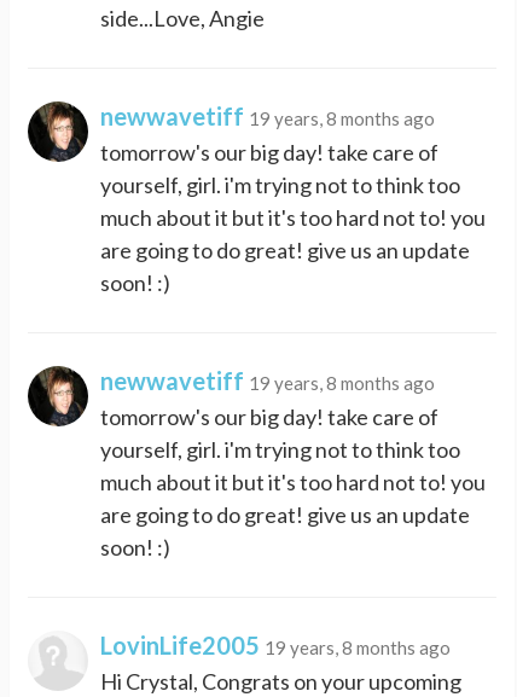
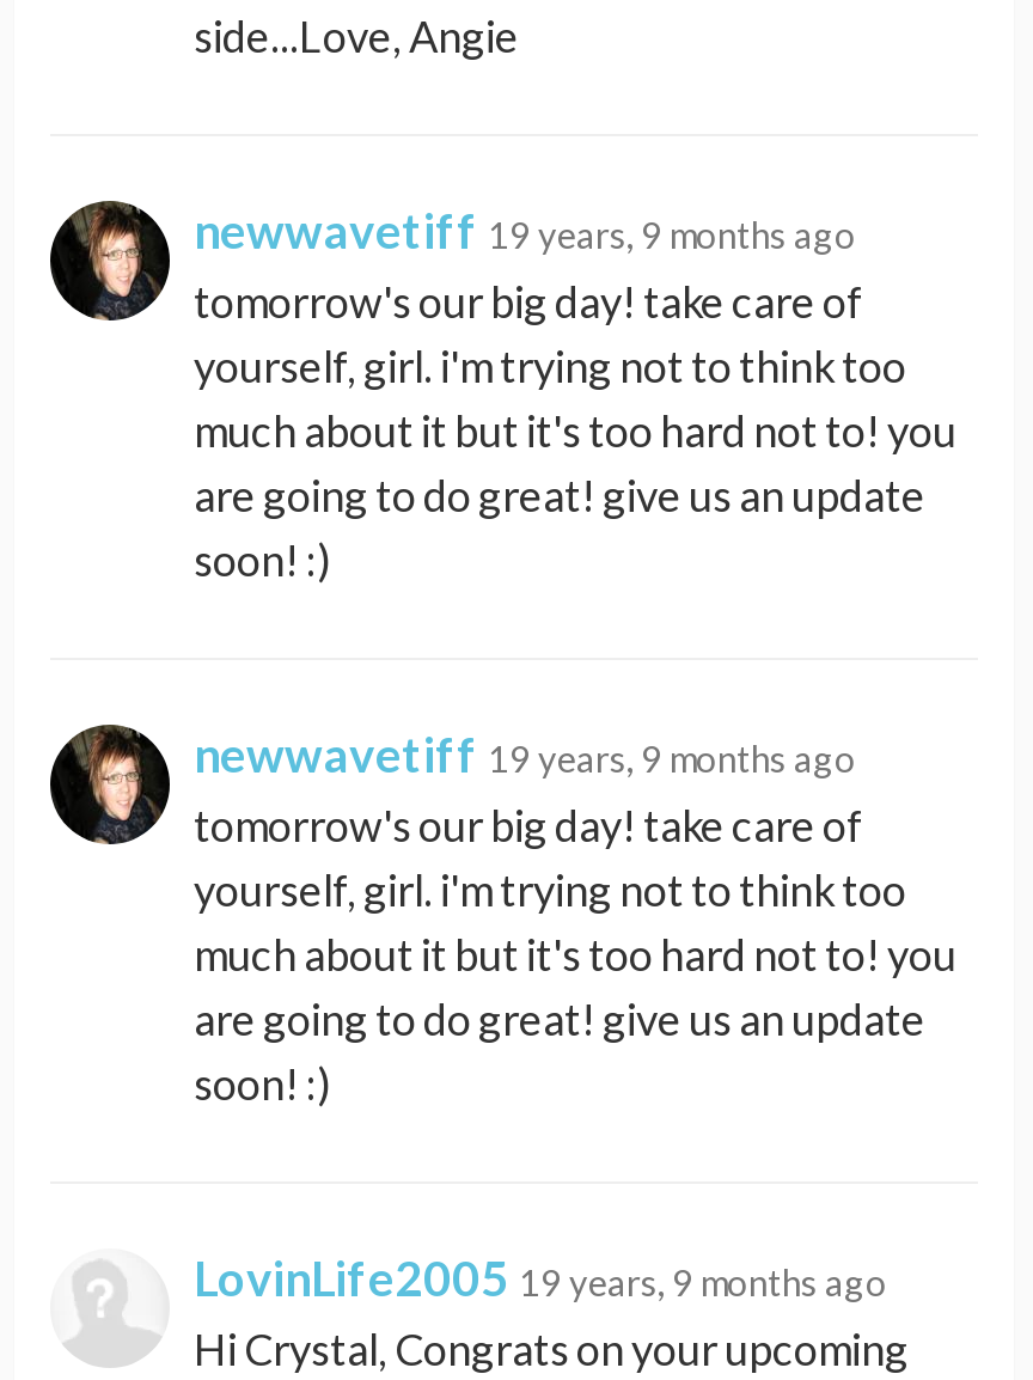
- newwavetiff 19 years, 8 months ago
+ newwavetiff 19 years, 9 months ago

- newwavetiff 19 years, 8 months ago
+ newwavetiff 19 years, 9 months ago

- LovinLife2005 19 years, 8 months ago
+ LovinLife2005 19 years, 9 months ago
